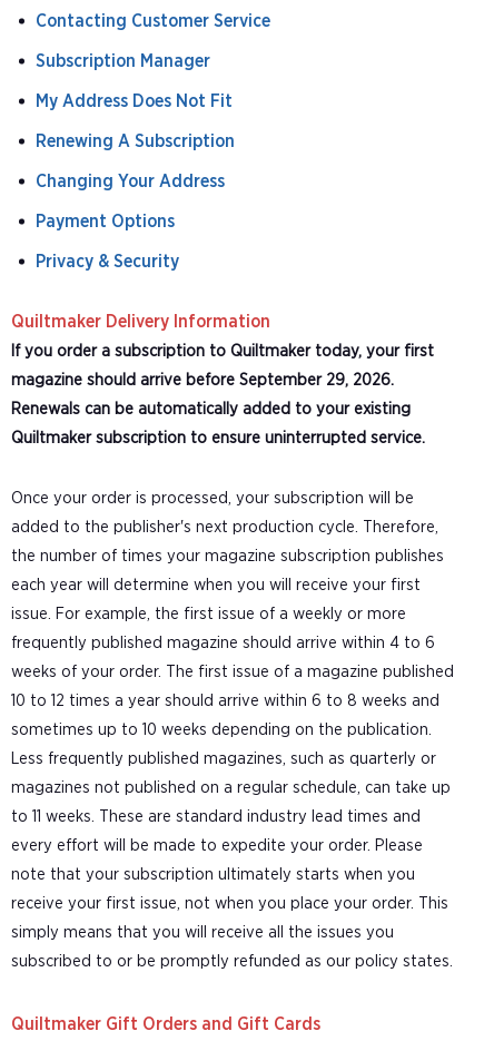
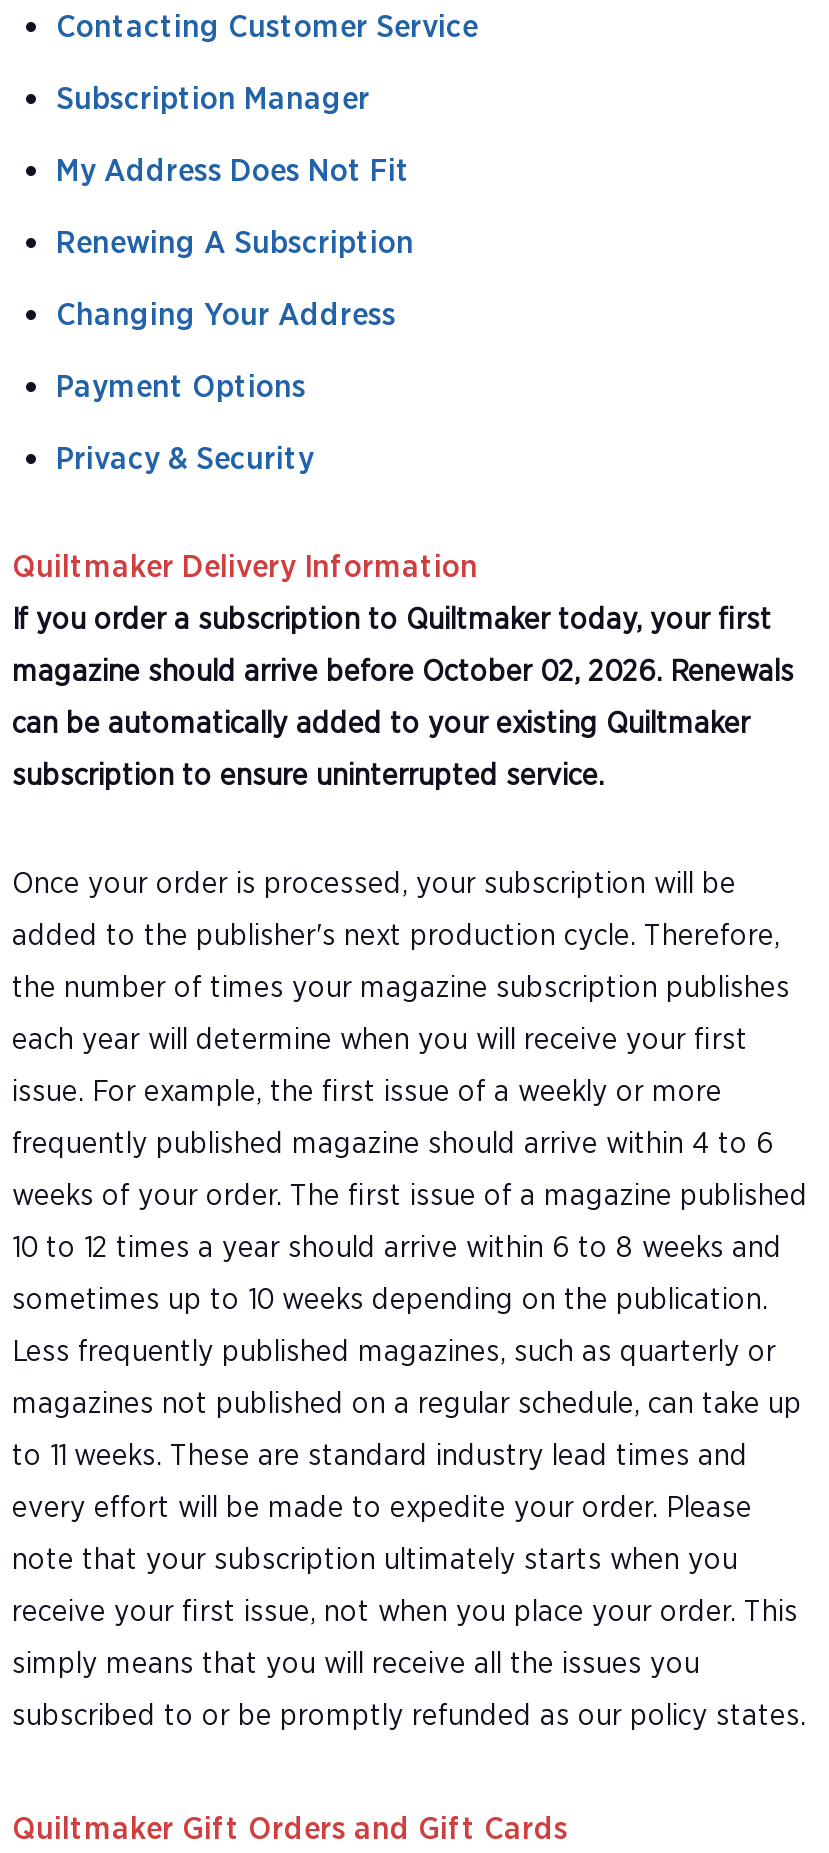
- magazine should arrive before September 29, 2026.
+ magazine should arrive before October 02, 2026. Renewals

- Renewals can be automatically added to your existing
+ can be automatically added to your existing Quiltmaker

- Quiltmaker subscription to ensure uninterrupted service.
+ subscription to ensure uninterrupted service.
